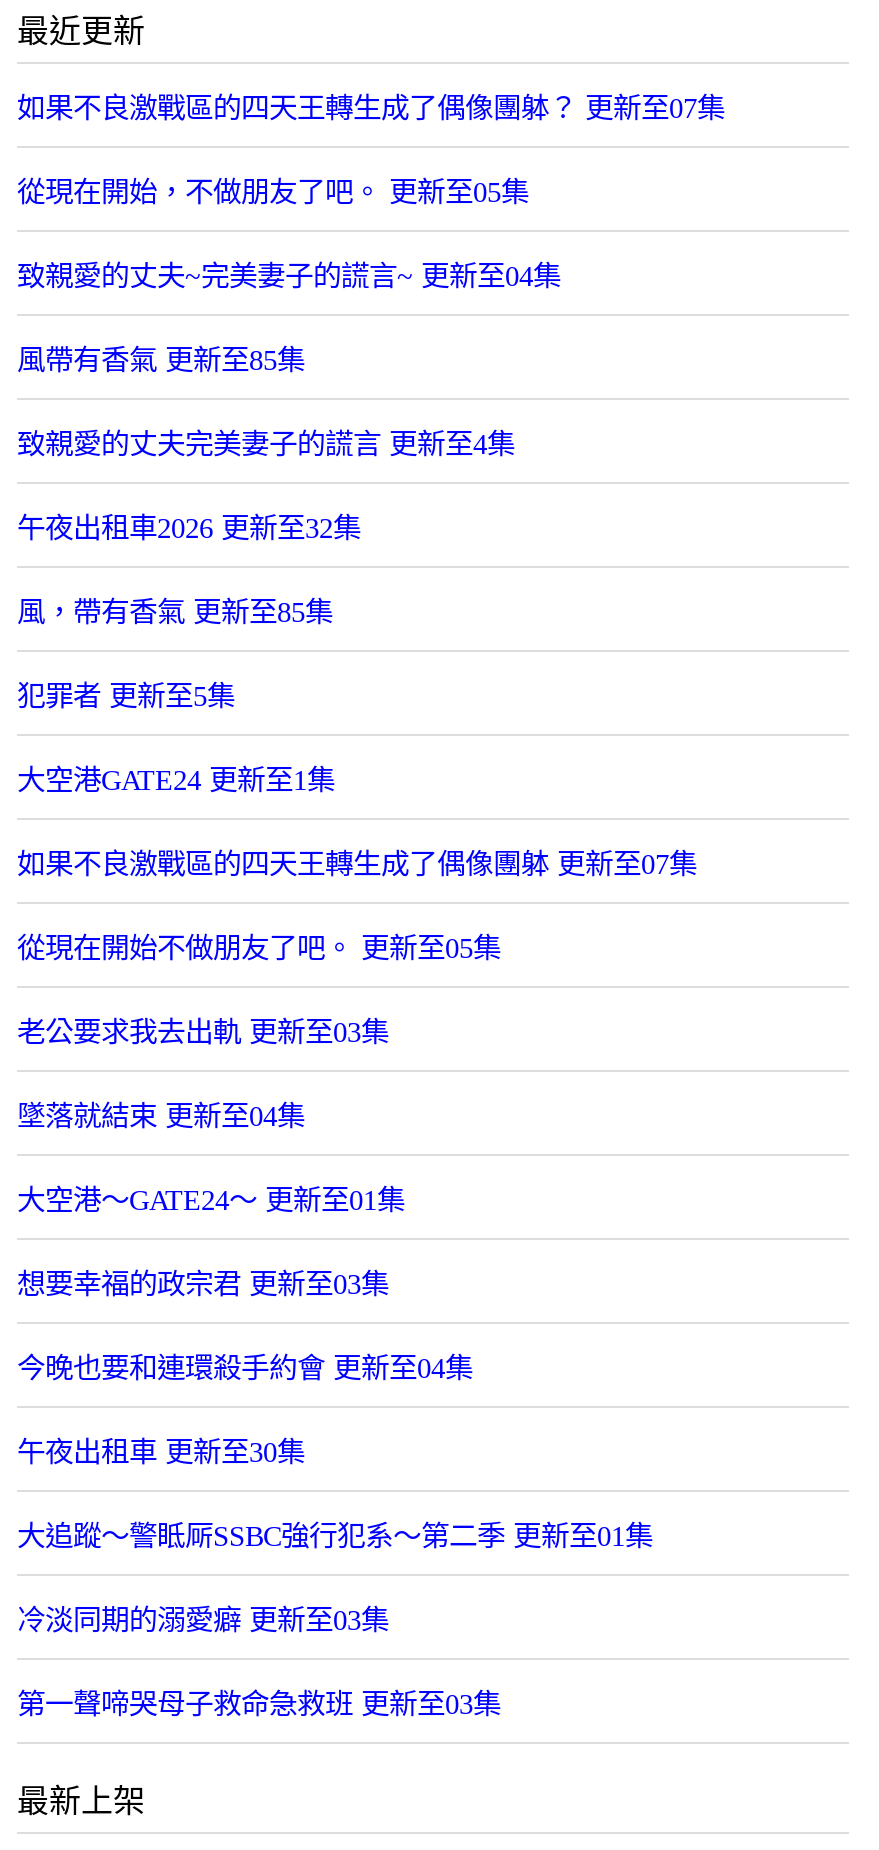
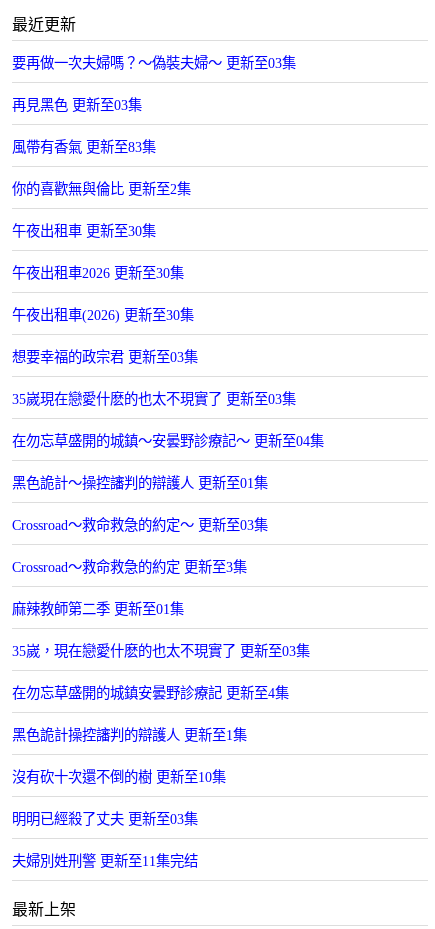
- 如果不良激戰區的四天王轉生成了偶像團躰？ 更新至07集
- 從現在開始，不做朋友了吧。 更新至05集
- 致親愛的丈夫~完美妻子的謊言~ 更新至04集
- 風帶有香氣 更新至85集
- 致親愛的丈夫完美妻子的謊言 更新至4集
- 午夜出租車2026 更新至32集
- 風，帶有香氣 更新至85集
- 犯罪者 更新至5集
- 大空港GATE24 更新至1集
- 如果不良激戰區的四天王轉生成了偶像團躰 更新至07集
- 從現在開始不做朋友了吧。 更新至05集
- 老公要求我去出軌 更新至03集
- 墜落就結束 更新至04集
- 大空港～GATE24～ 更新至01集
- 今晚也要和連環殺手約會 更新至04集
+ 要再做一次夫婦嗎？～偽裝夫婦～ 更新至03集
+ 再見黑色 更新至03集
+ 風帶有香氣 更新至83集
+ 你的喜歡無與倫比 更新至2集

moved down: 想要幸福的政宗君 更新至03集

moved up: 午夜出租車 更新至30集

- 大追蹤〜警眡厛SSBC強行犯系〜第二季 更新至01集
- 冷淡同期的溺愛癖 更新至03集
- 第一聲啼哭母子救命急救班 更新至03集
+ 午夜出租車2026 更新至30集
+ 午夜出租車(2026) 更新至30集
+ 35嵗現在戀愛什麽的也太不現實了 更新至03集
+ 在勿忘草盛開的城鎮～安曇野診療記～ 更新至04集
+ 黑色詭計～操控讅判的辯護人 更新至01集
+ Crossroad～救命救急的約定～ 更新至03集
+ Crossroad～救命救急的約定 更新至3集
+ 麻辣教師第二季 更新至01集
+ 35嵗，現在戀愛什麽的也太不現實了 更新至03集
+ 在勿忘草盛開的城鎮安曇野診療記 更新至4集
+ 黑色詭計操控讅判的辯護人 更新至1集
+ 沒有砍十次還不倒的樹 更新至10集
+ 明明已經殺了丈夫 更新至03集
+ 夫婦別姓刑警 更新至11集完结
